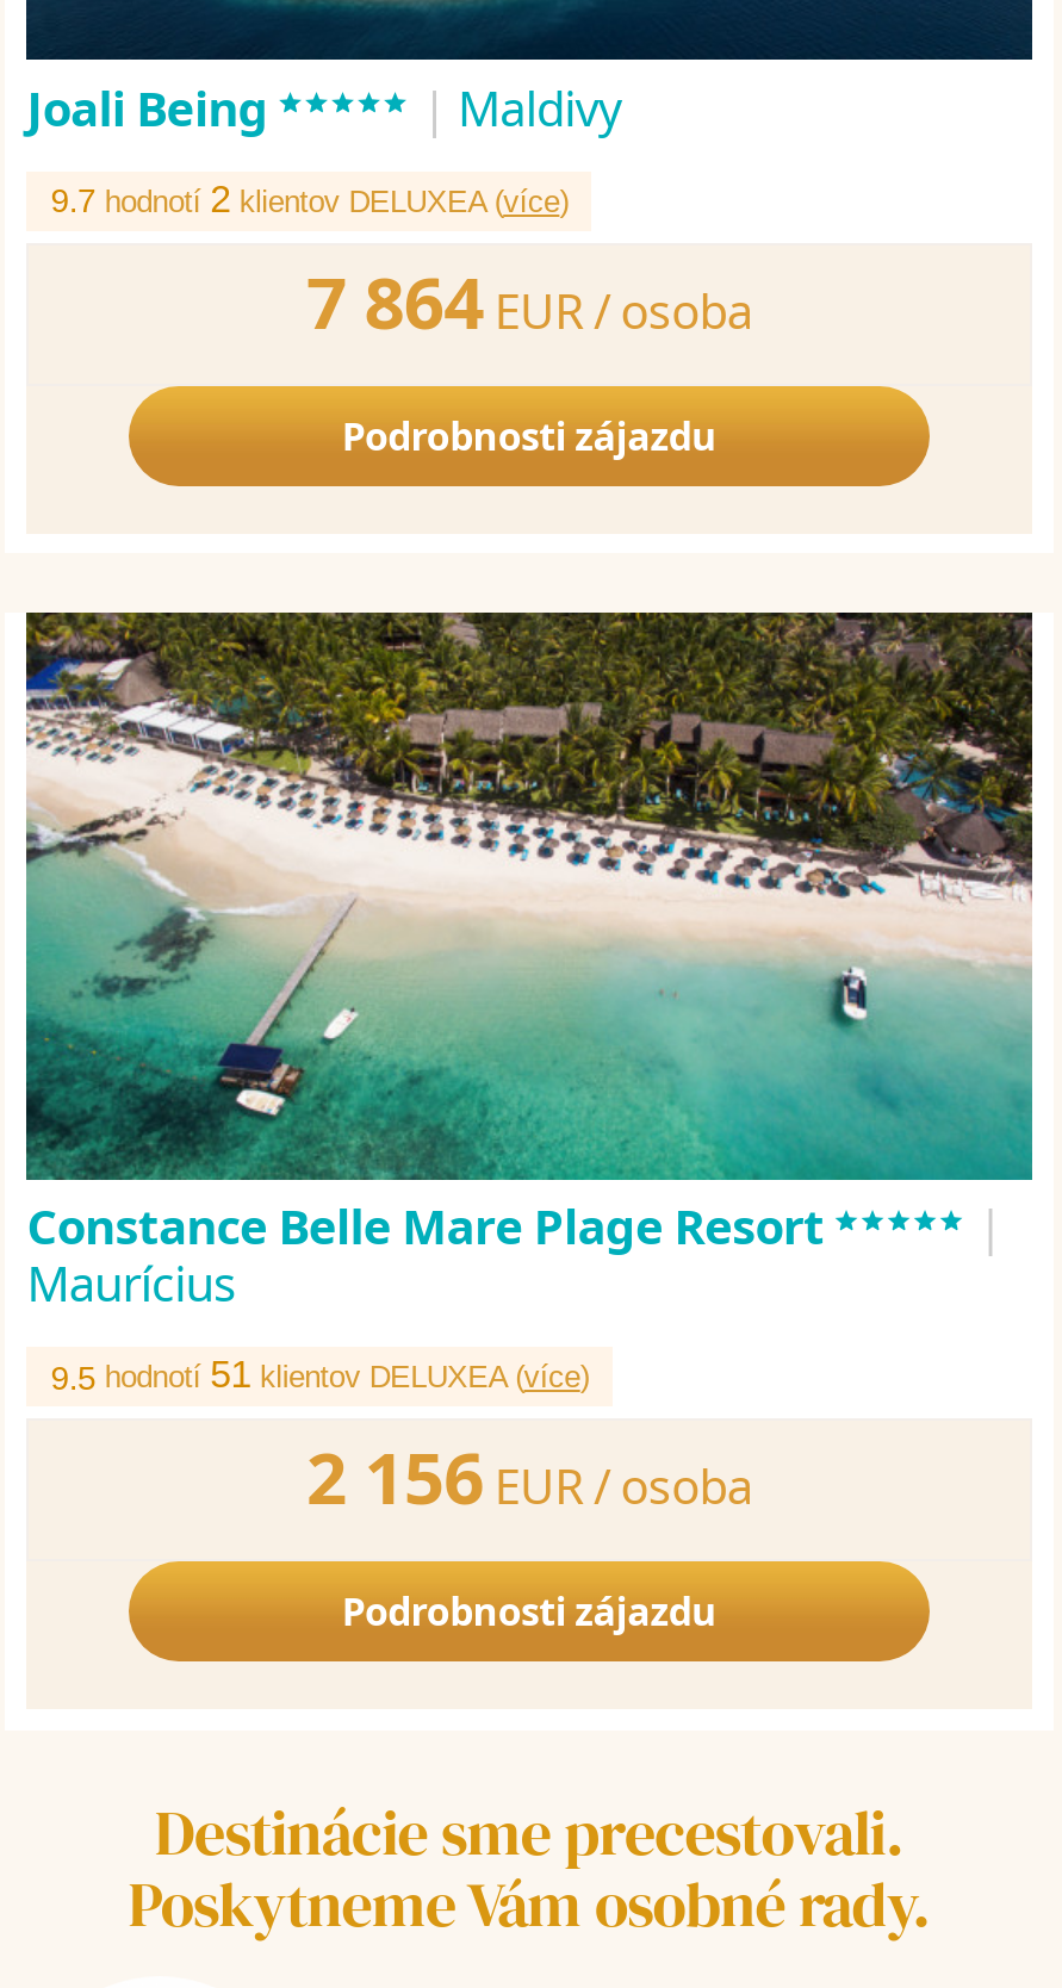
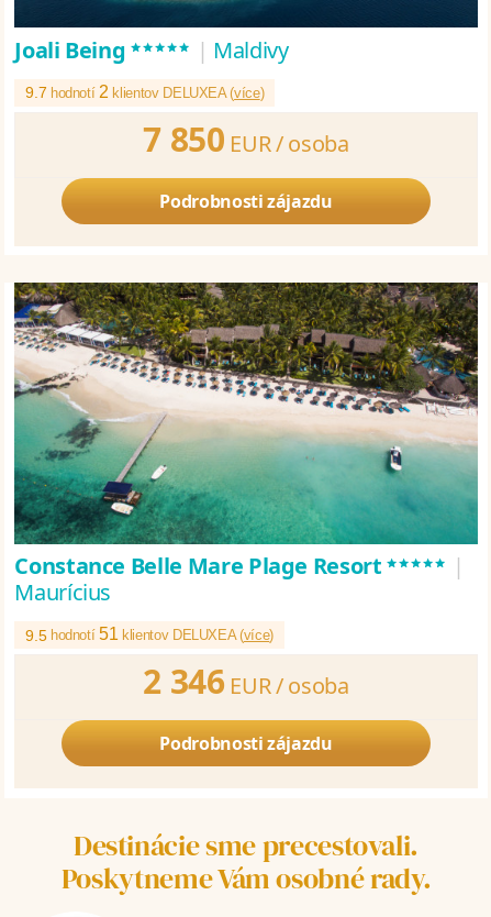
- 7 864 EUR /osoba
+ 7 850 EUR /osoba

- 2 156 EUR /osoba
+ 2 346 EUR /osoba
